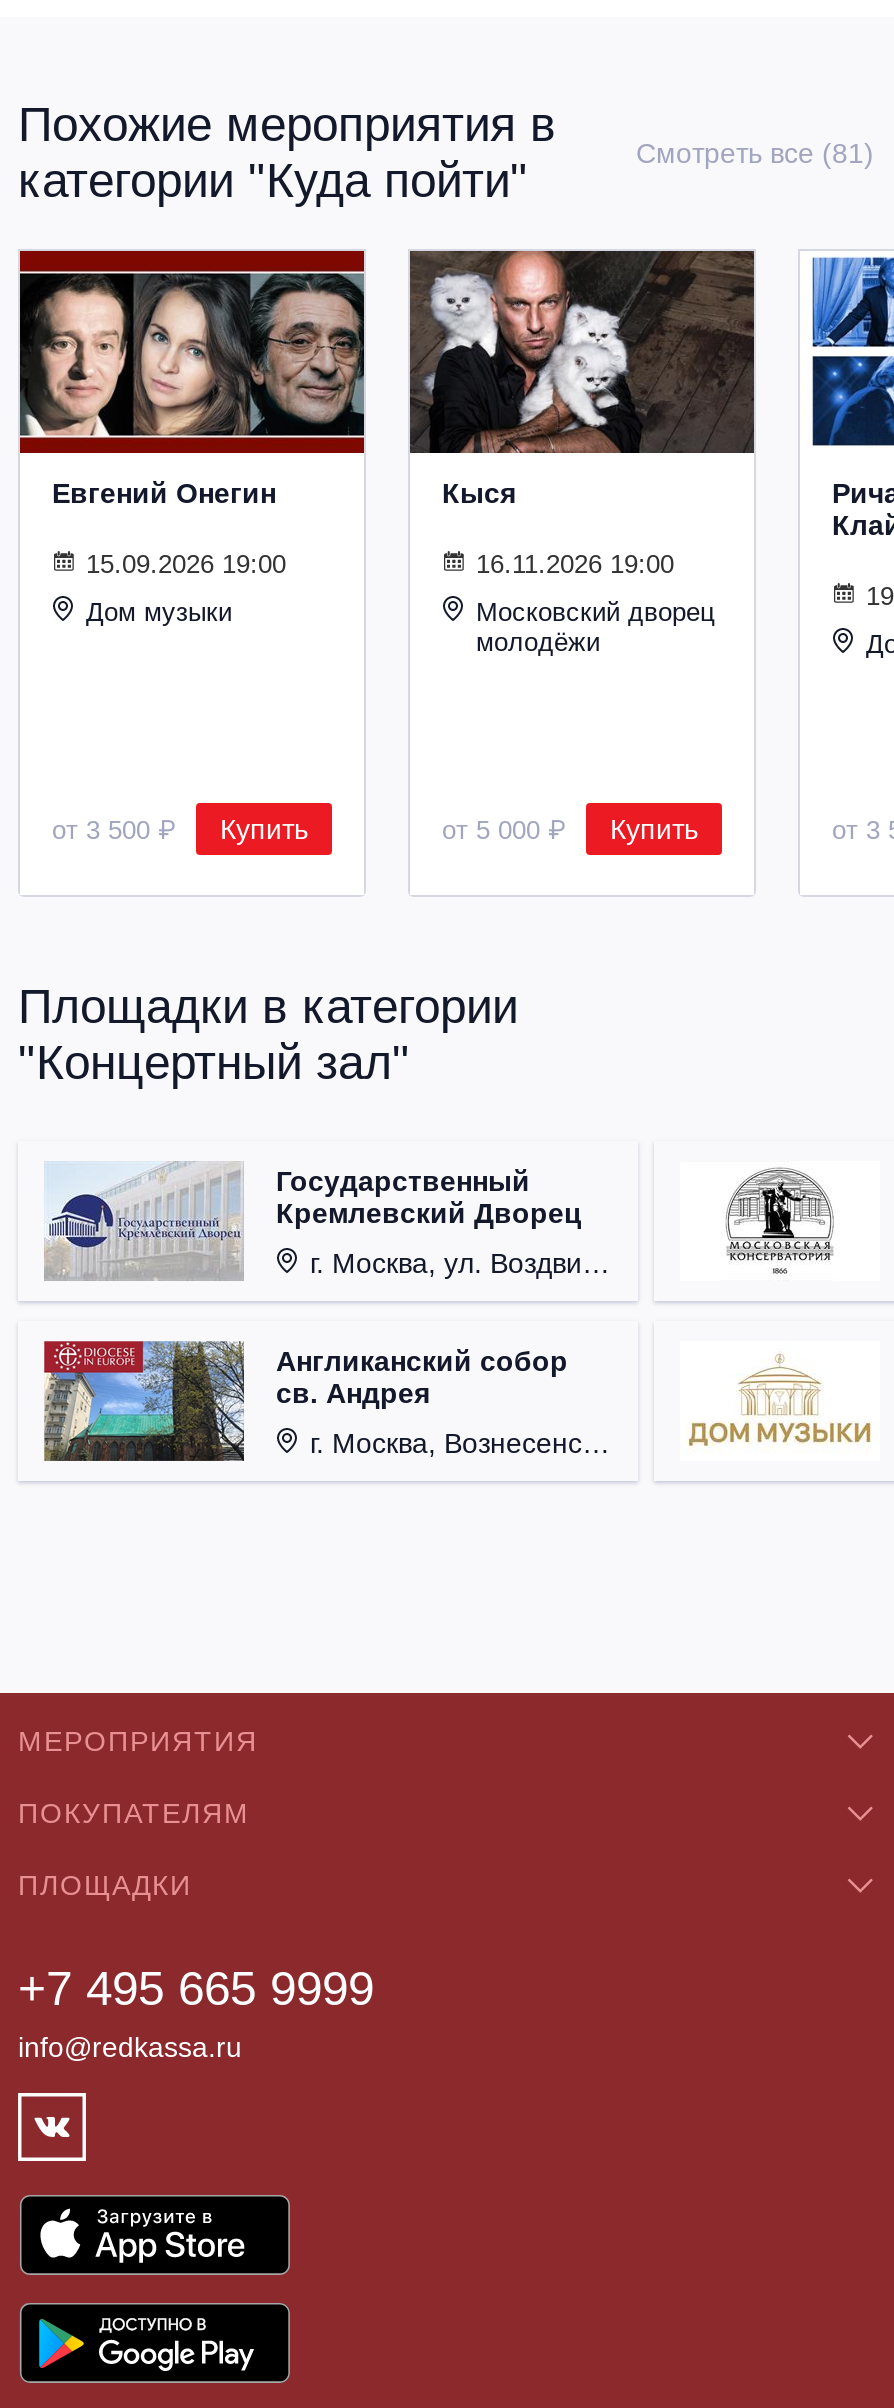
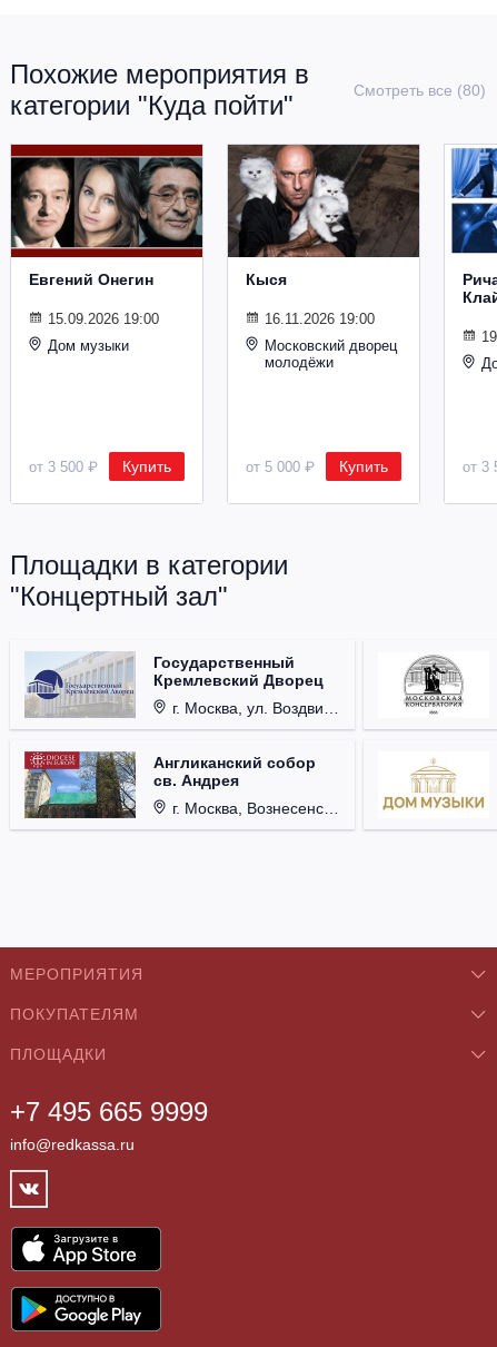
- Смотреть все (81)
+ Смотреть все (80)
